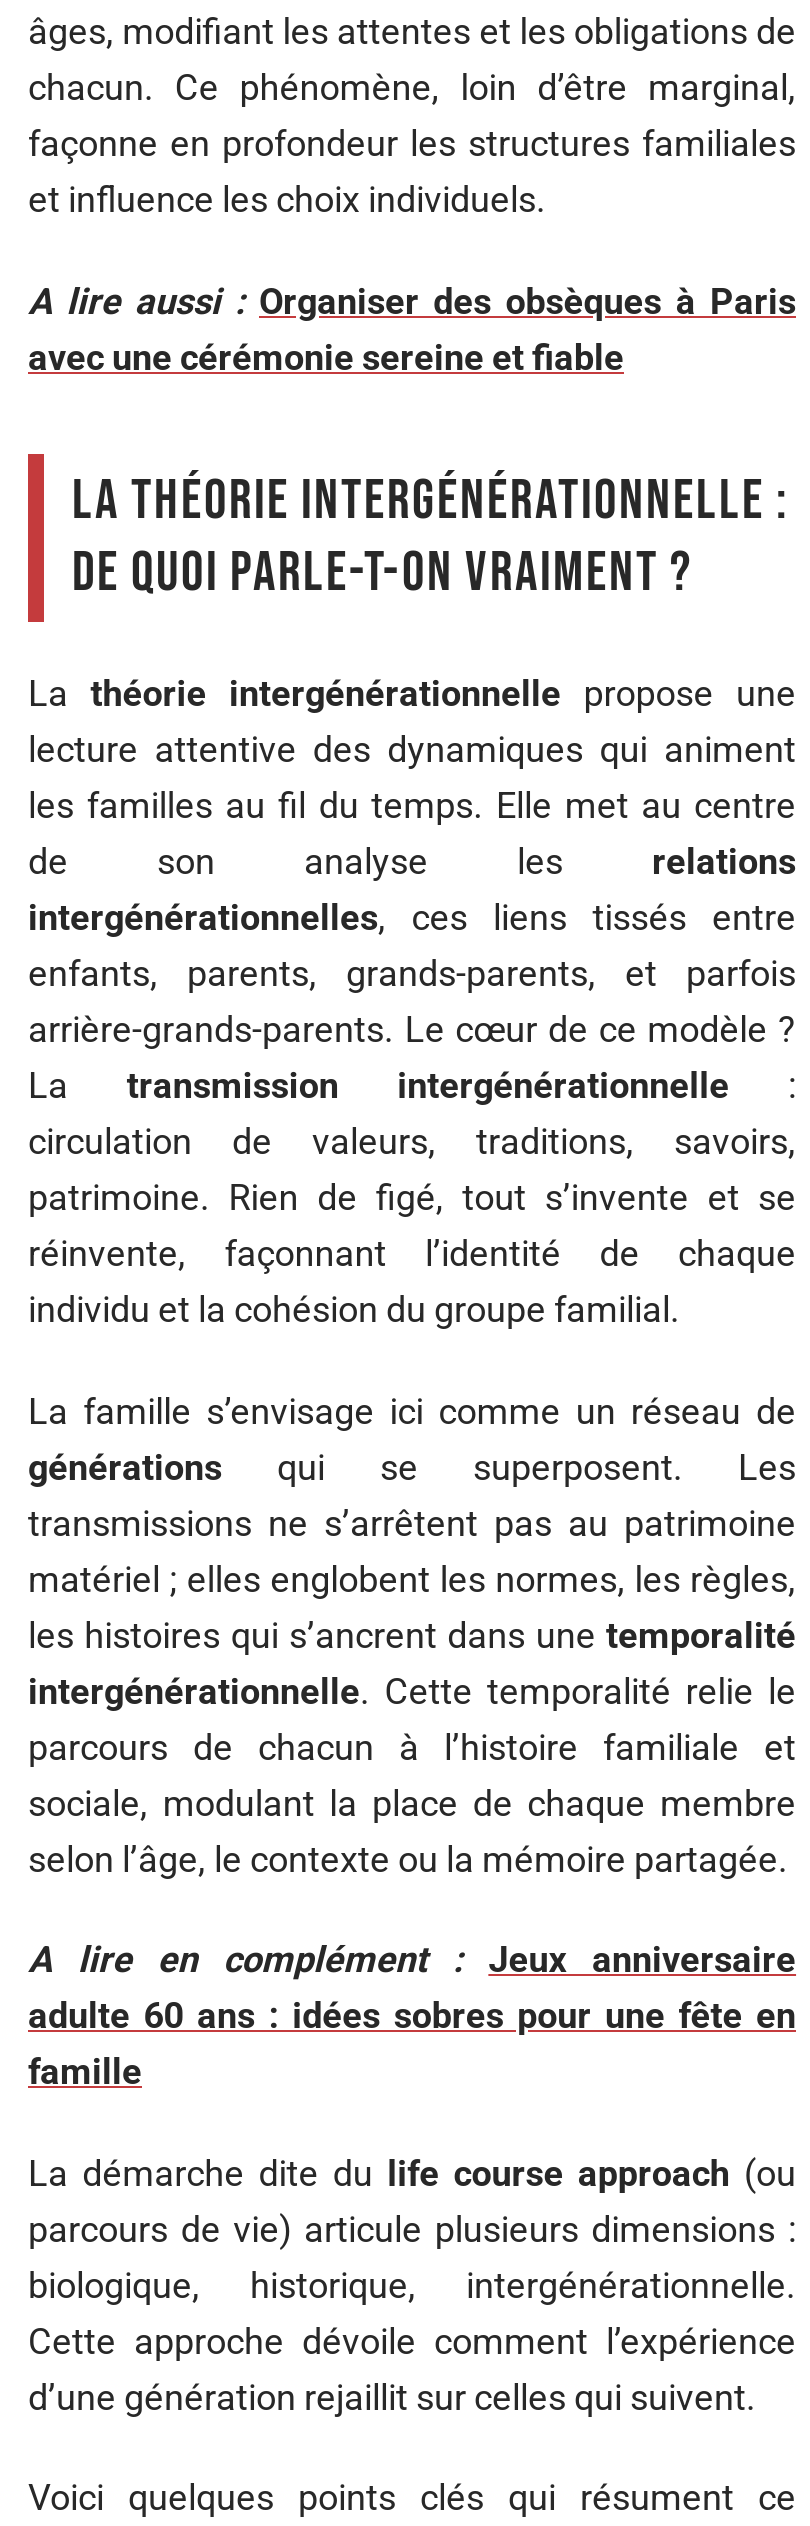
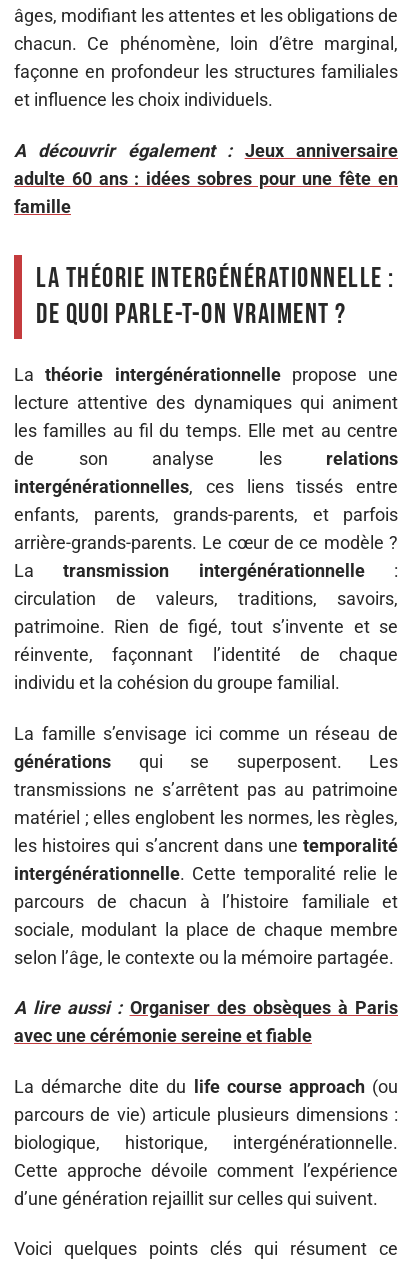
+ A découvrir également : Jeux anniversaire

moved down: A lire aussi : Organiser des obsèques à Paris | avec une cérémonie sereine et fiable

moved down: La théorie intergénérationnelle propose une | lecture attentive des dynamiques qui animent | les familles au fil du temps. Elle met au centre | ... | sociale, modulant la place de chaque membre | selon l’âge, le contexte ou la mémoire partagée.

- A lire en complément :
- Jeux anniversaire

moved up: adulte 60 ans : idées sobres pour une fête en | famille
